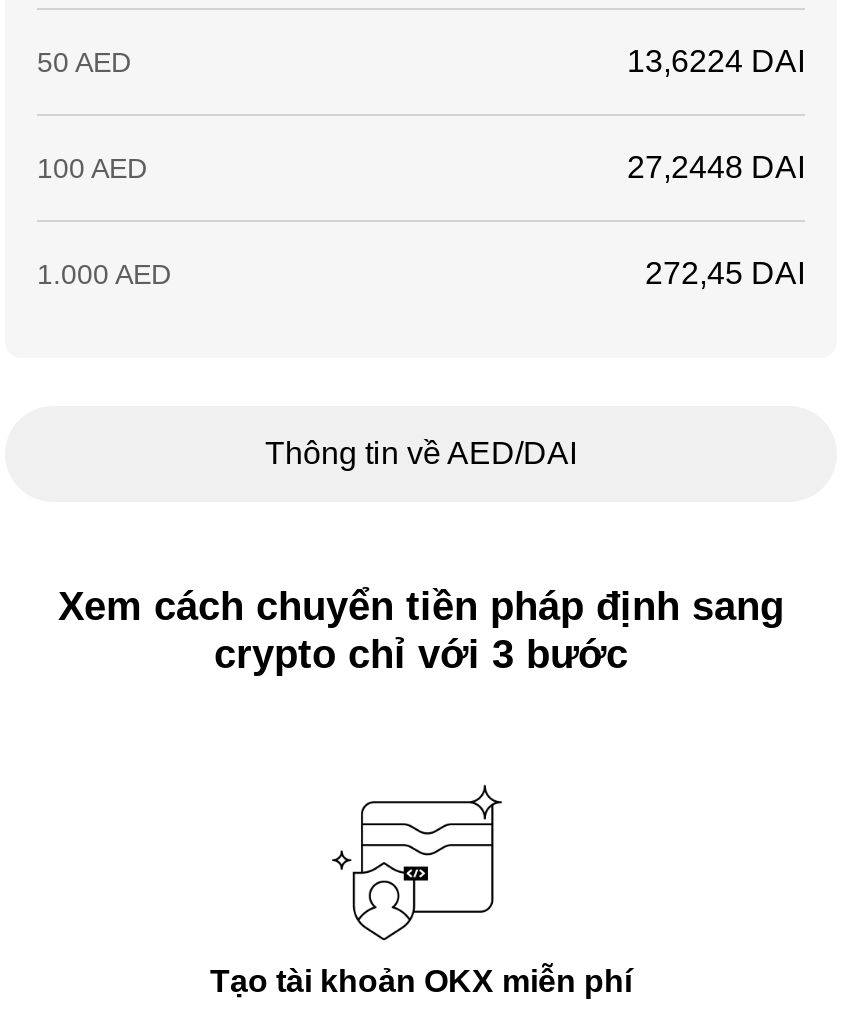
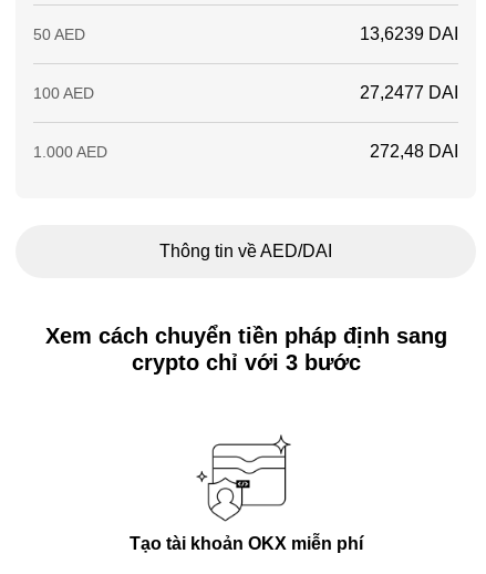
- 13,6224 DAI
+ 13,6239 DAI

- 27,2448 DAI
+ 27,2477 DAI

- 272,45 DAI
+ 272,48 DAI
